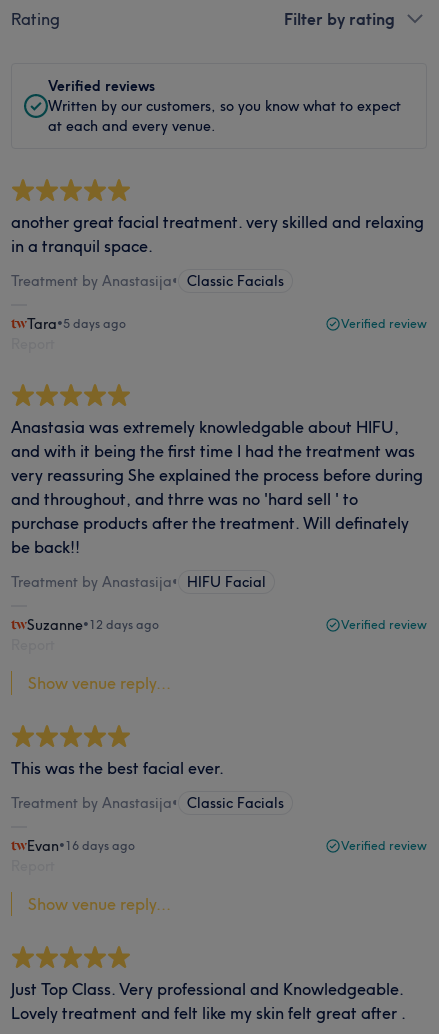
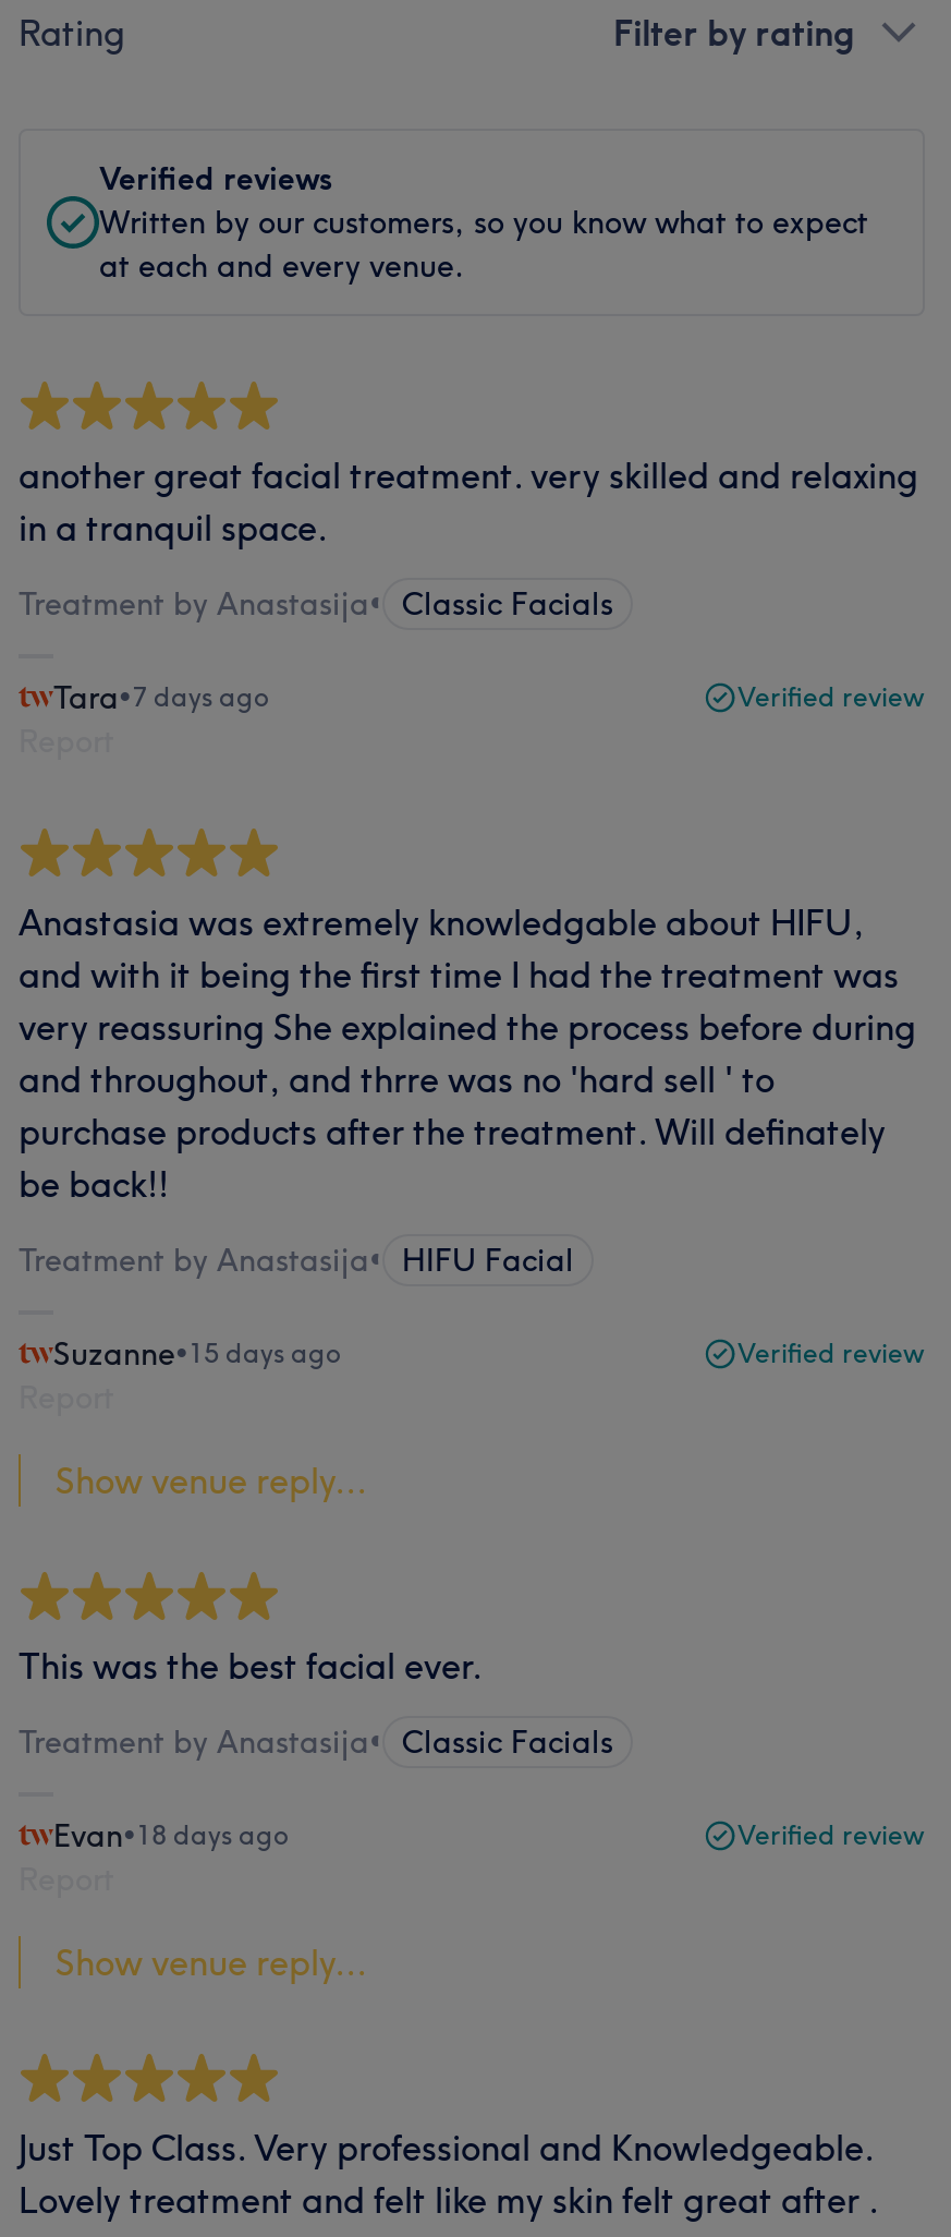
- Tara•5 days ago
+ Tara•7 days ago

- Suzanne•12 days ago
+ Suzanne•15 days ago

- Evan•16 days ago
+ Evan•18 days ago
